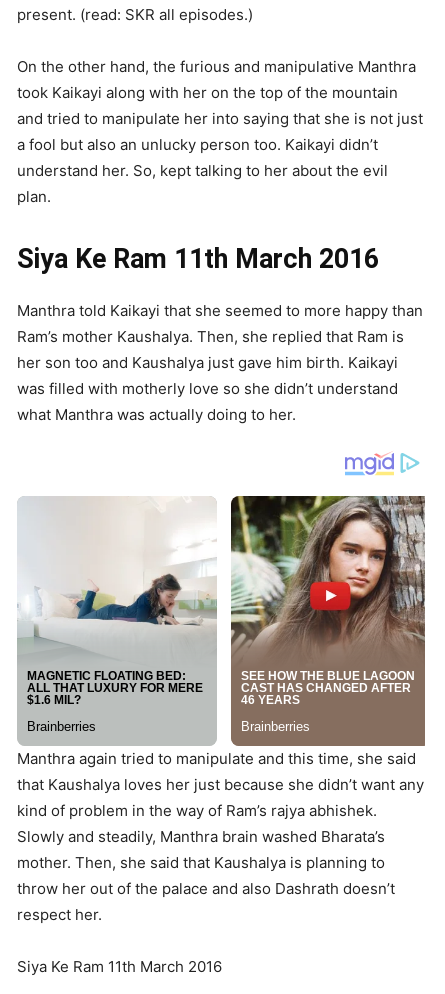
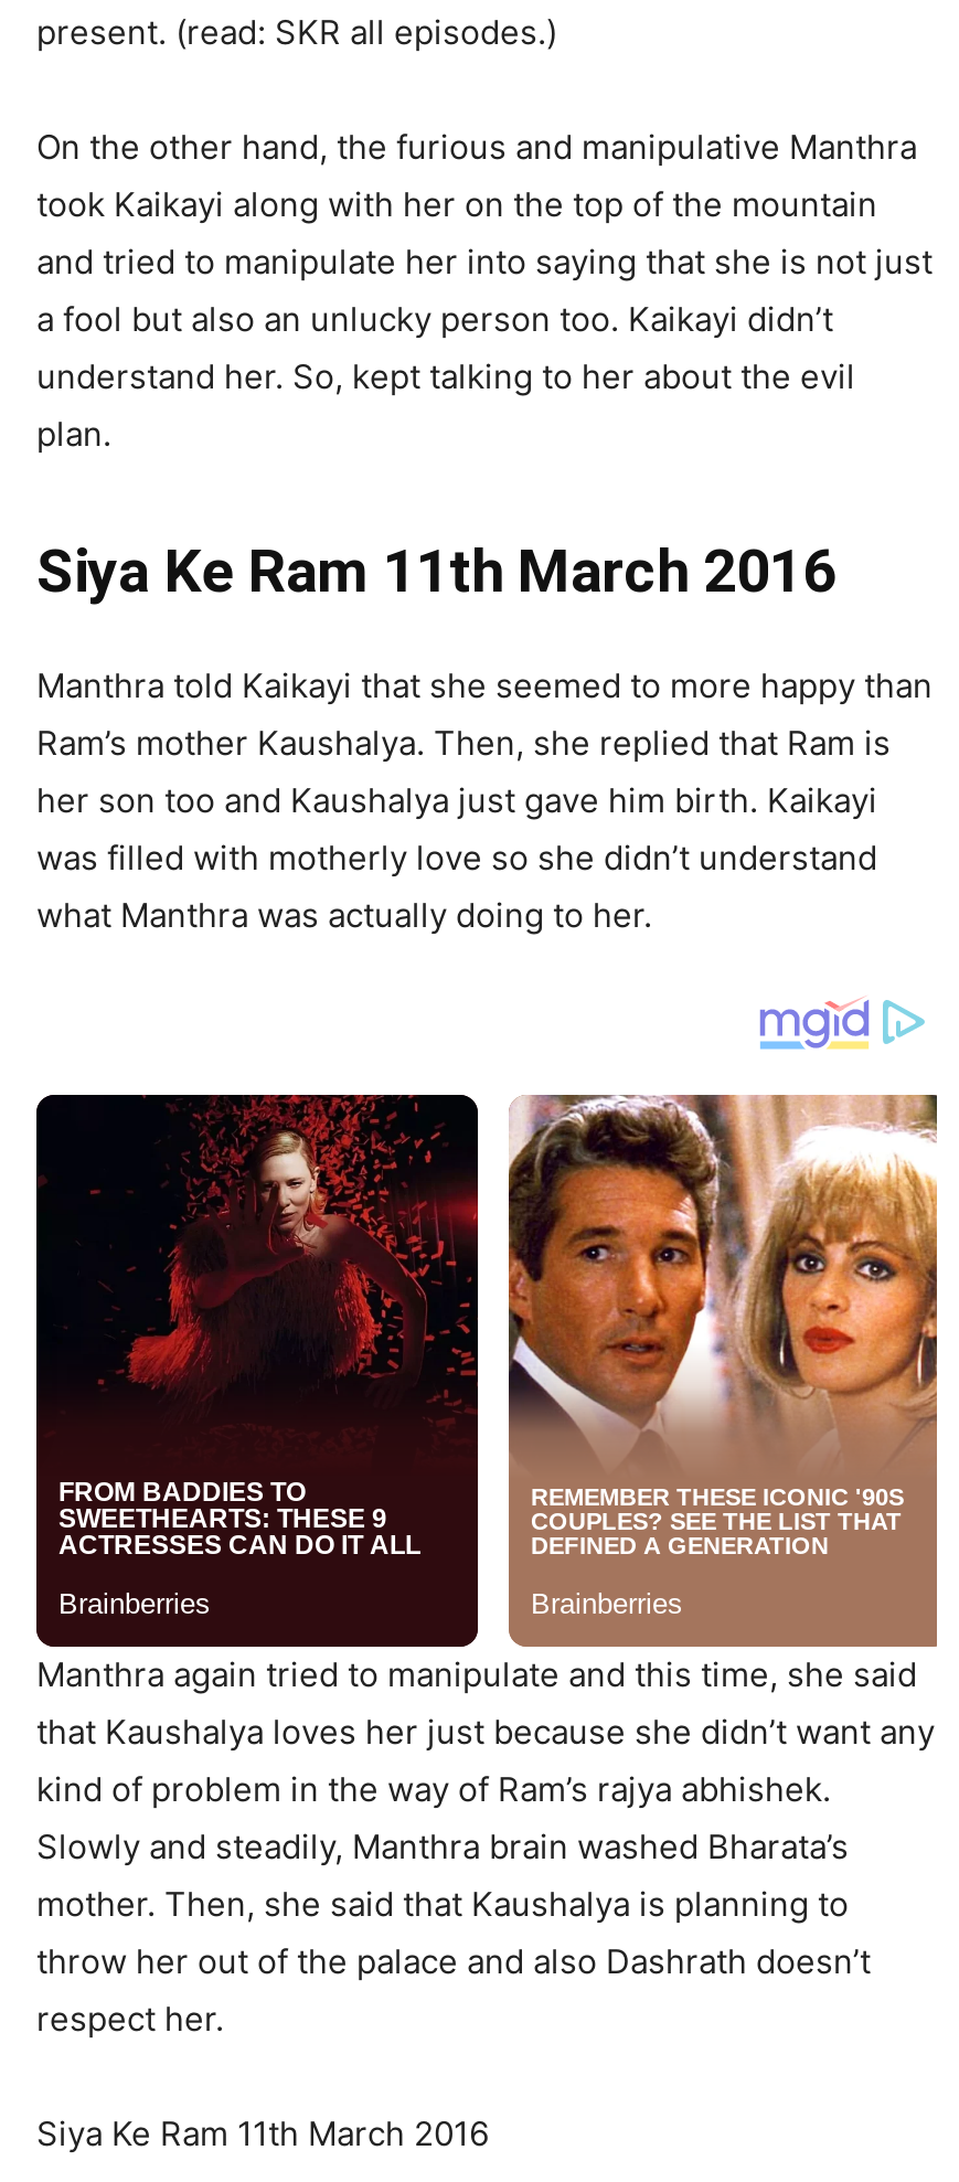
- [image]
+ [image]

- [image]
+ [image]
